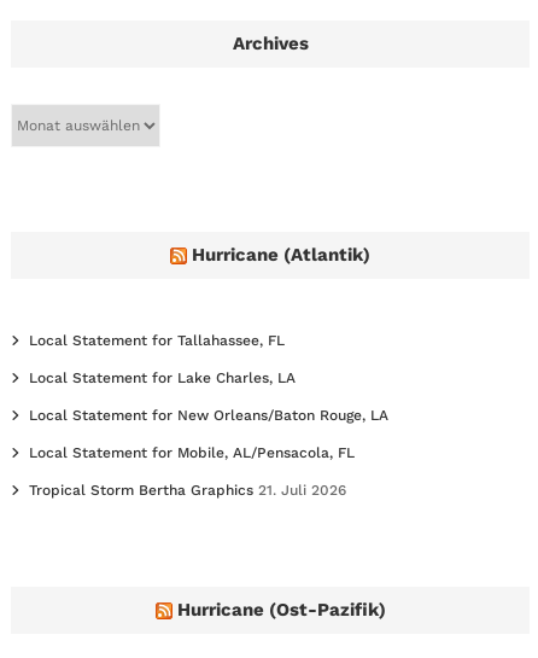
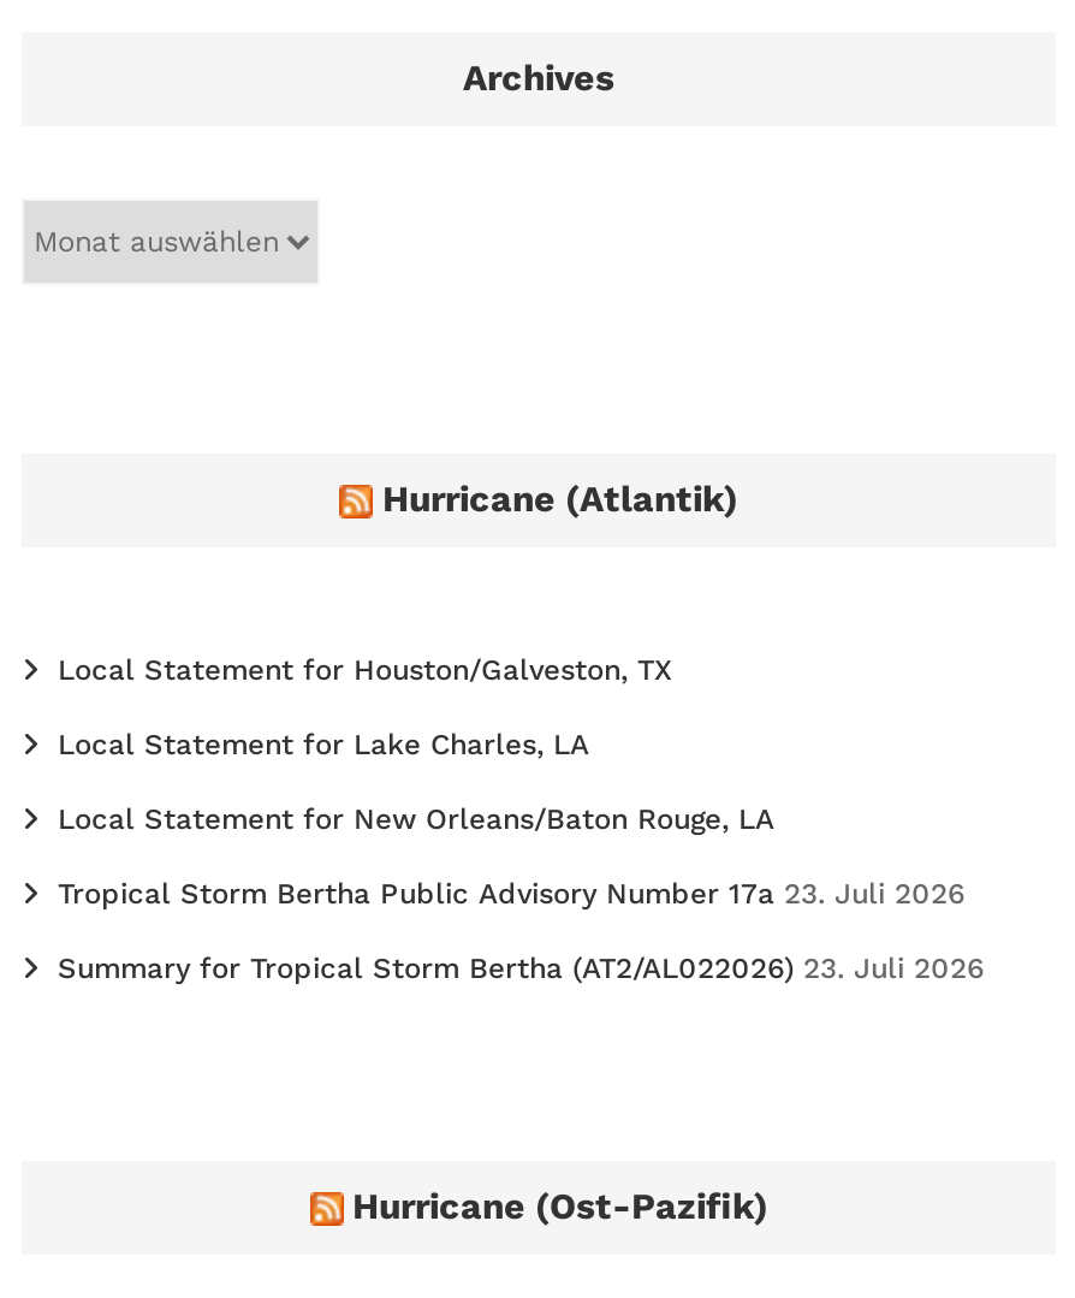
- Local Statement for Tallahassee, FL
+ Local Statement for Houston/Galveston, TX

- Local Statement for Mobile, AL/Pensacola, FL
+ Tropical Storm Bertha Public Advisory Number 17a 23. Juli 2026

- Tropical Storm Bertha Graphics 21. Juli 2026
+ Summary for Tropical Storm Bertha (AT2/AL022026) 23. Juli 2026
